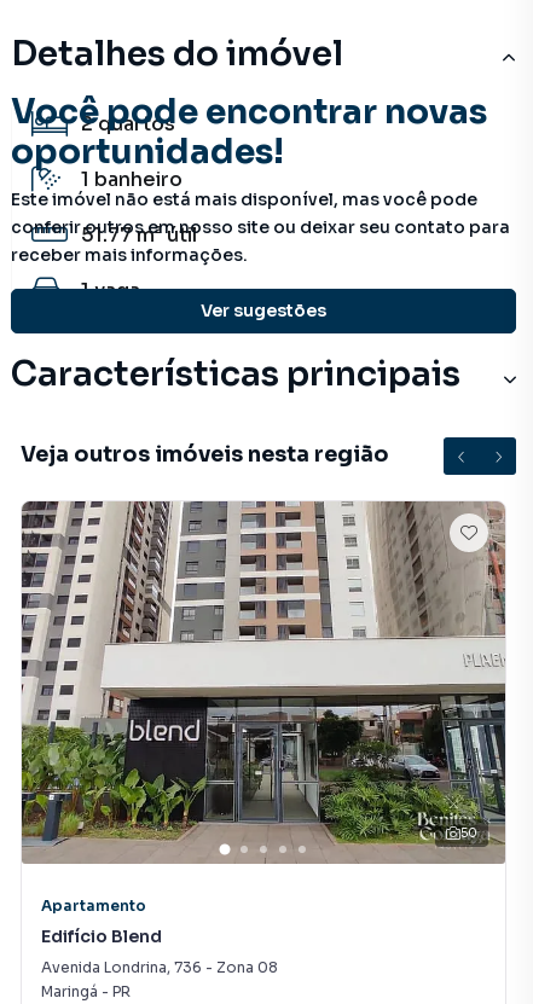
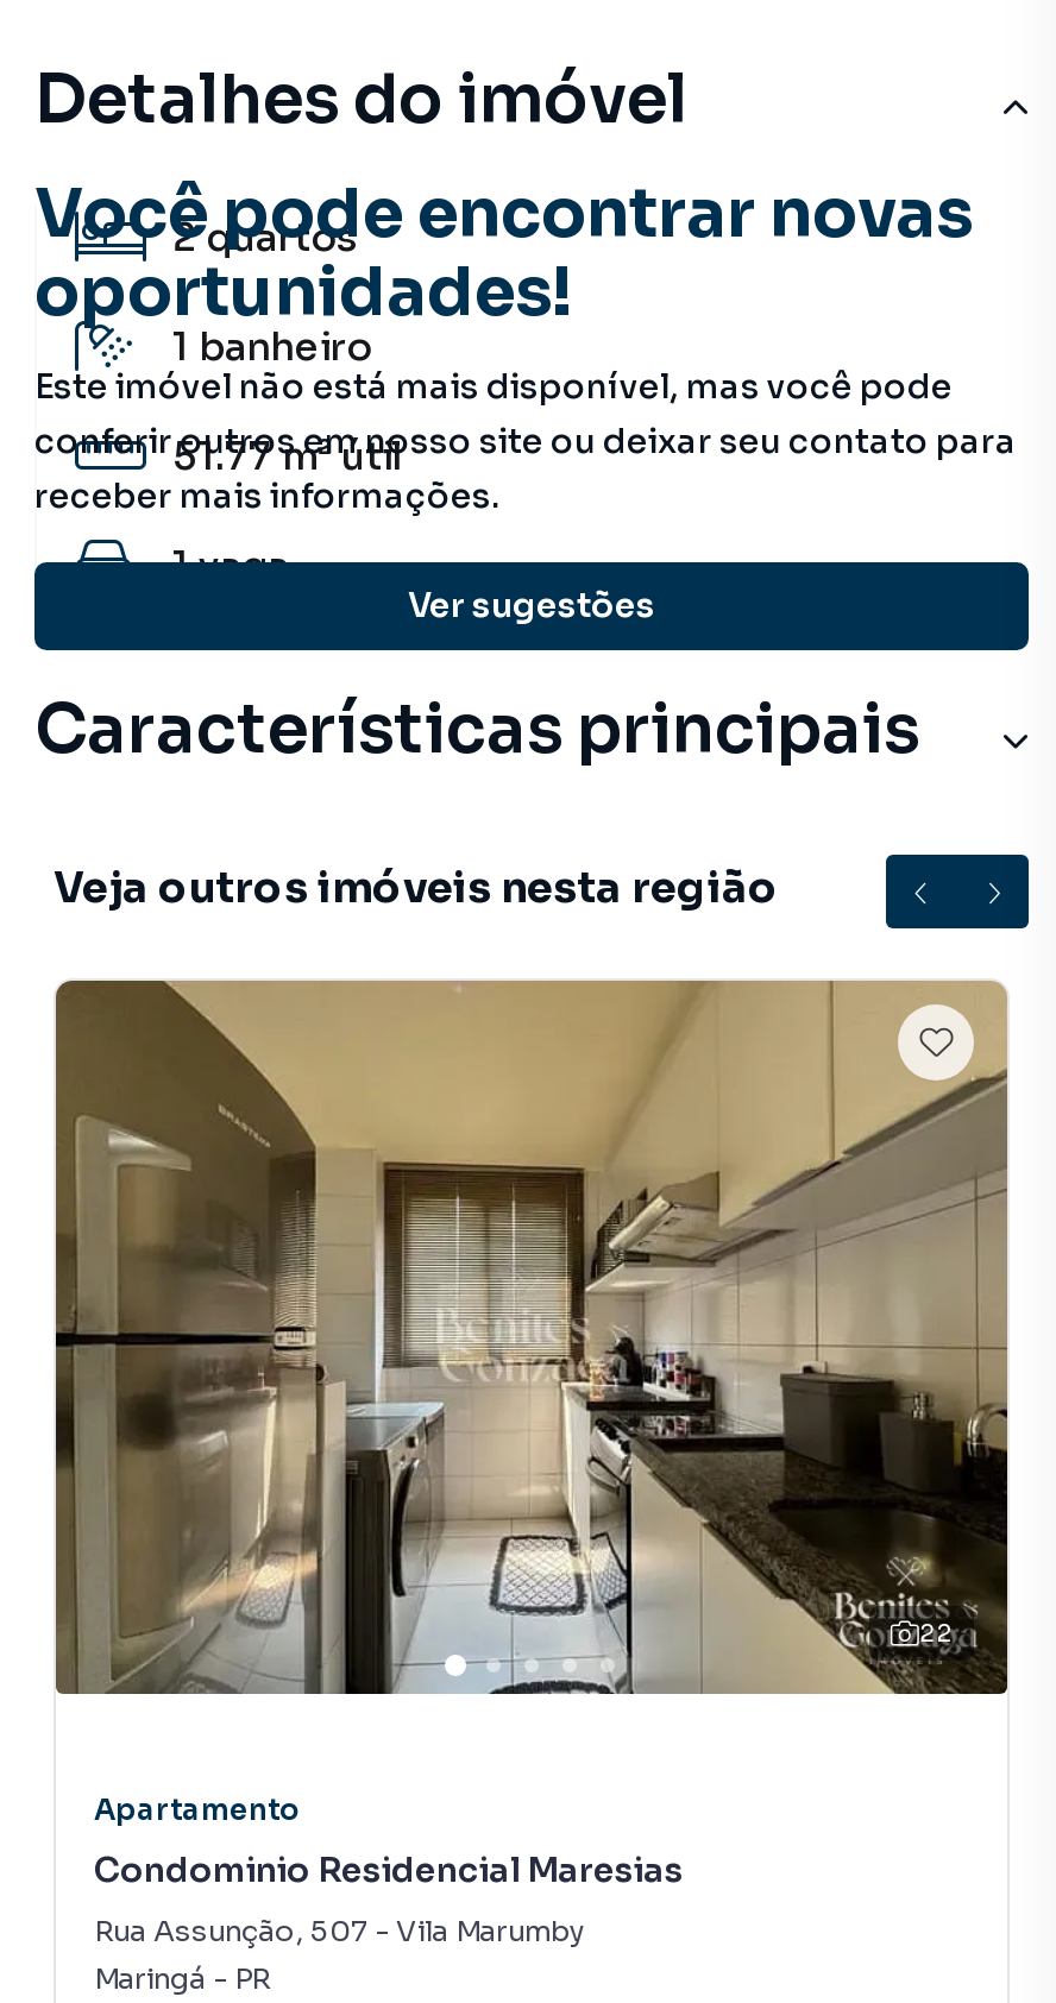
- [image]
- 50
+ [image]
+ 22

- Edifício Blend
+ Condominio Residencial Maresias

- Avenida Londrina, 736 - Zona 08
+ Rua Assunção, 507 - Vila Marumby
